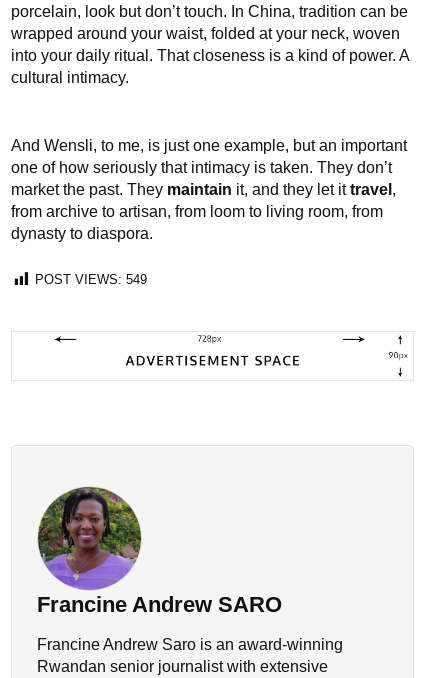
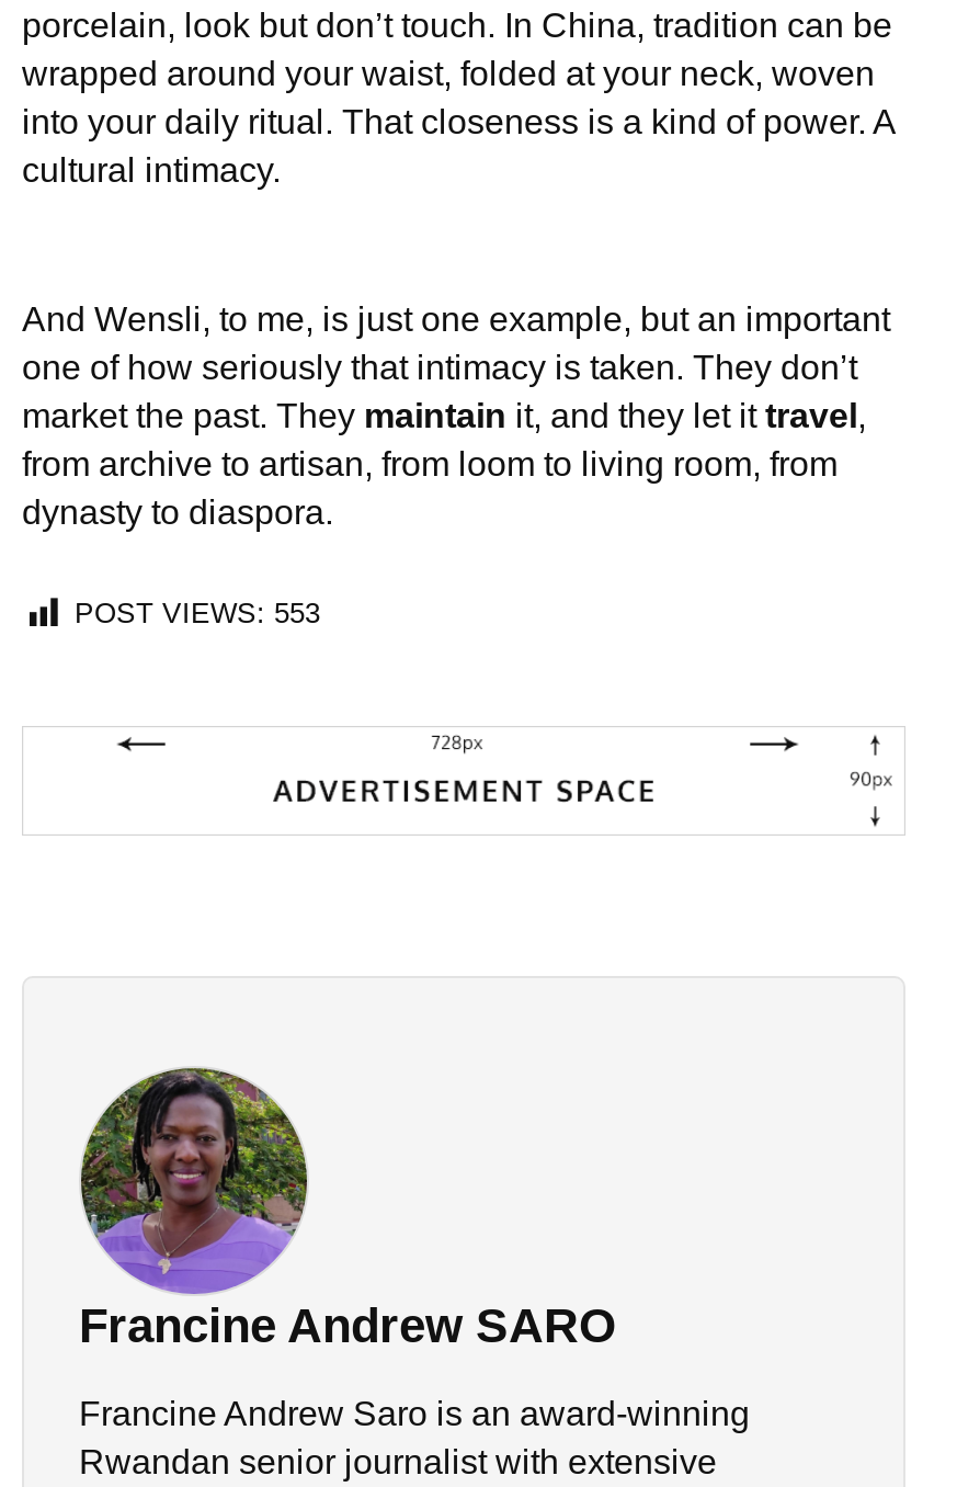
- POST VIEWS: 549
+ POST VIEWS: 553
